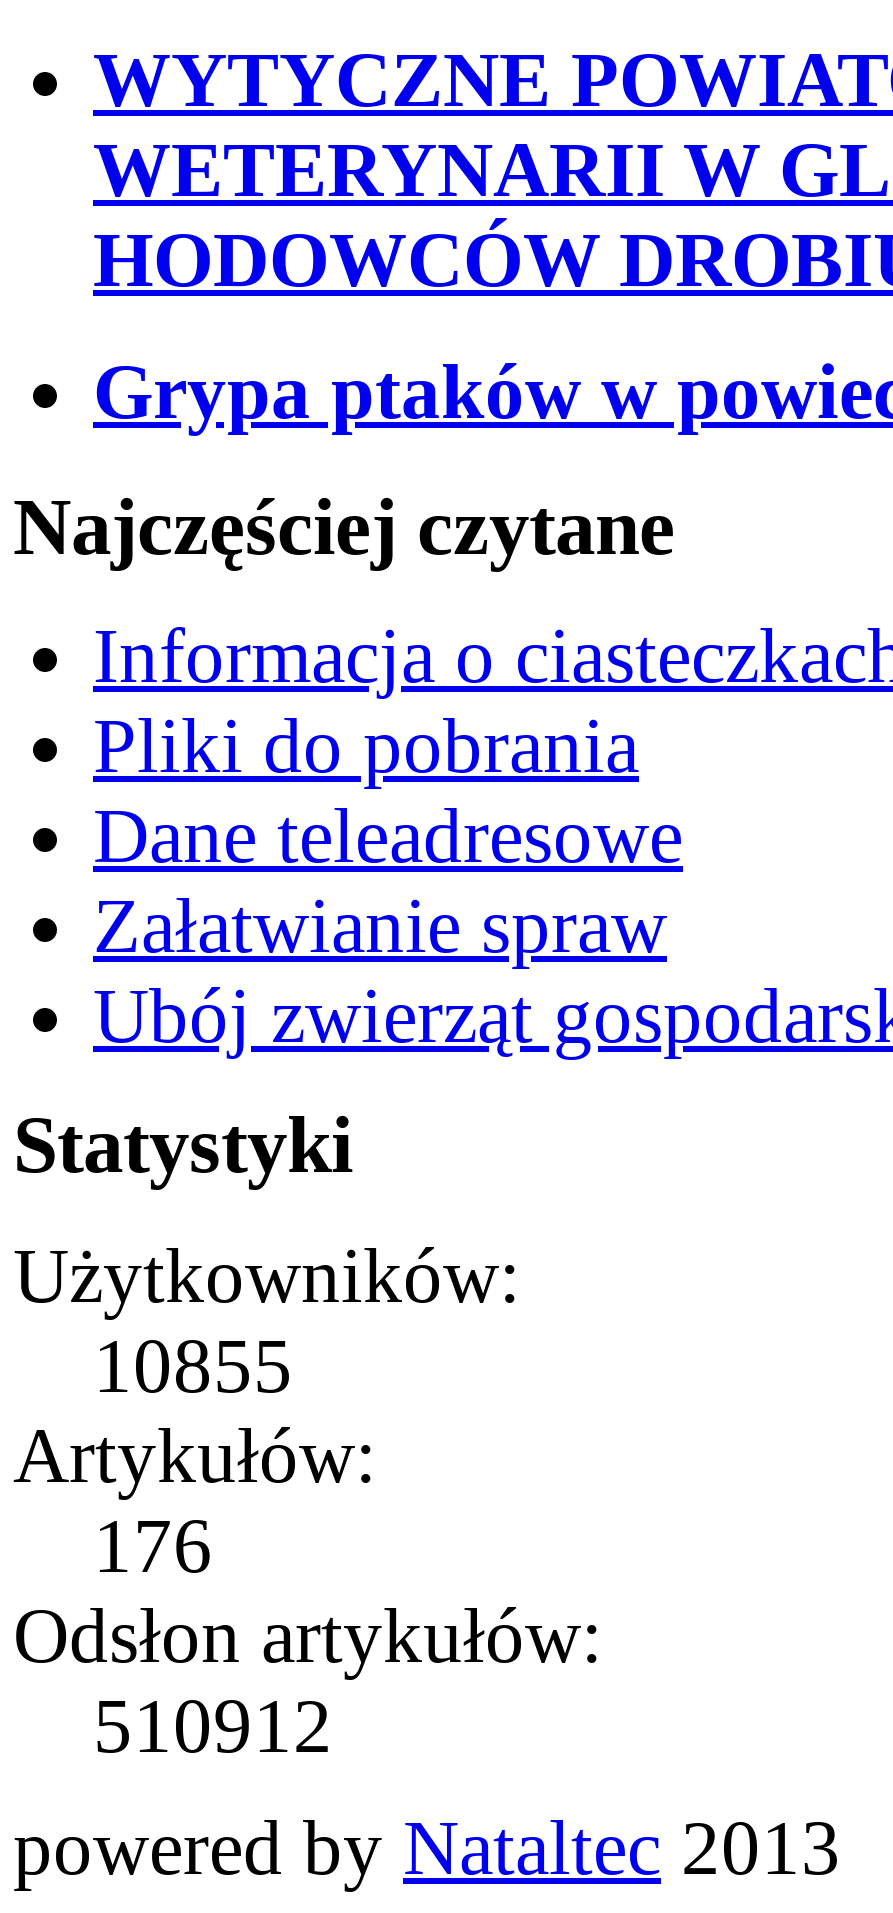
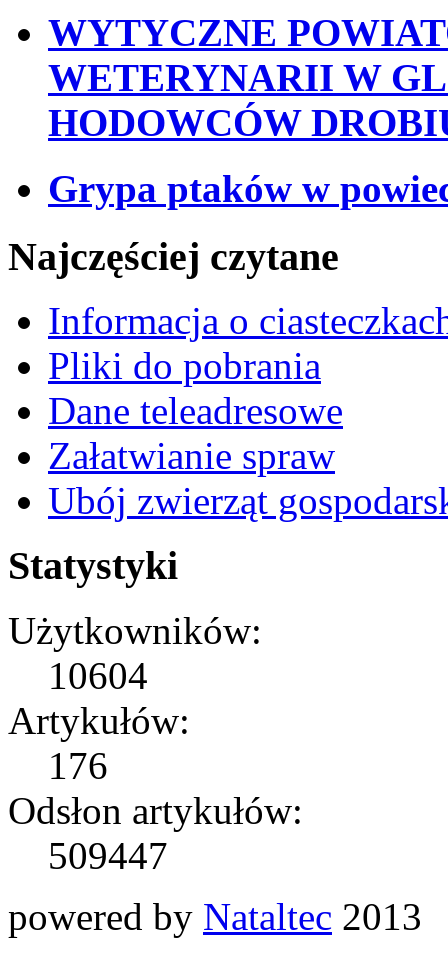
- 10855
+ 10604

- 510912
+ 509447
